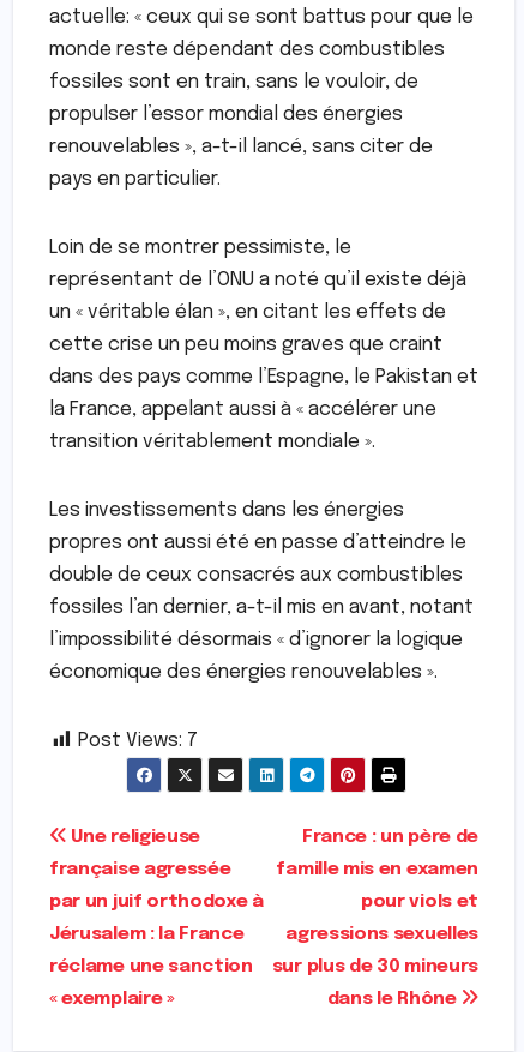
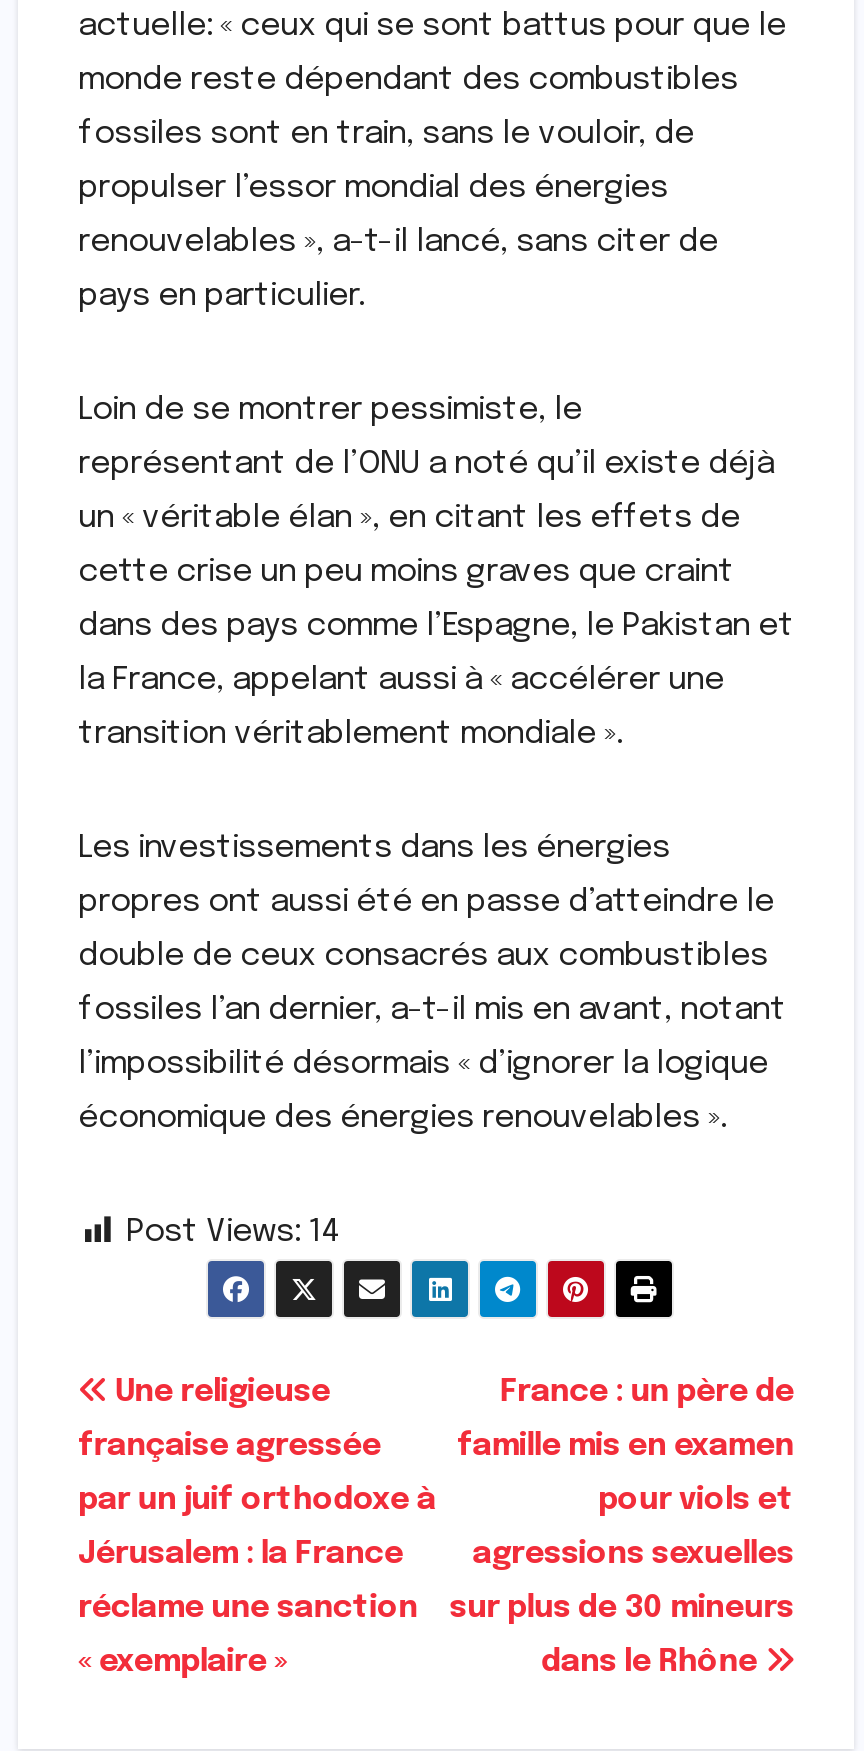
- Post Views: 7
+ Post Views: 14
